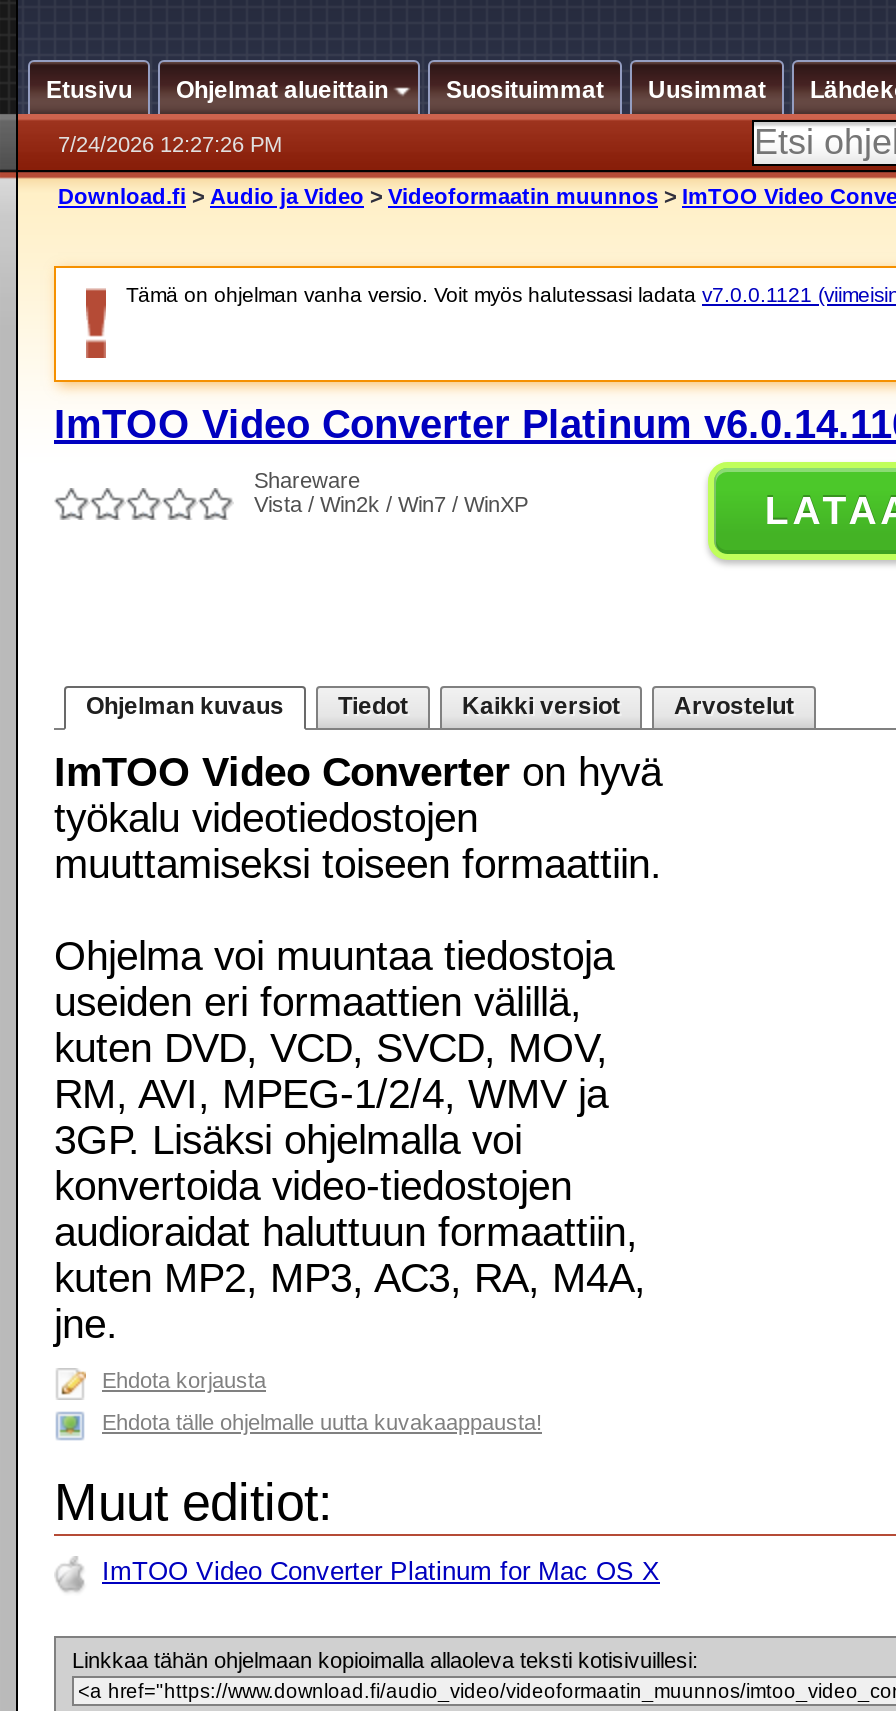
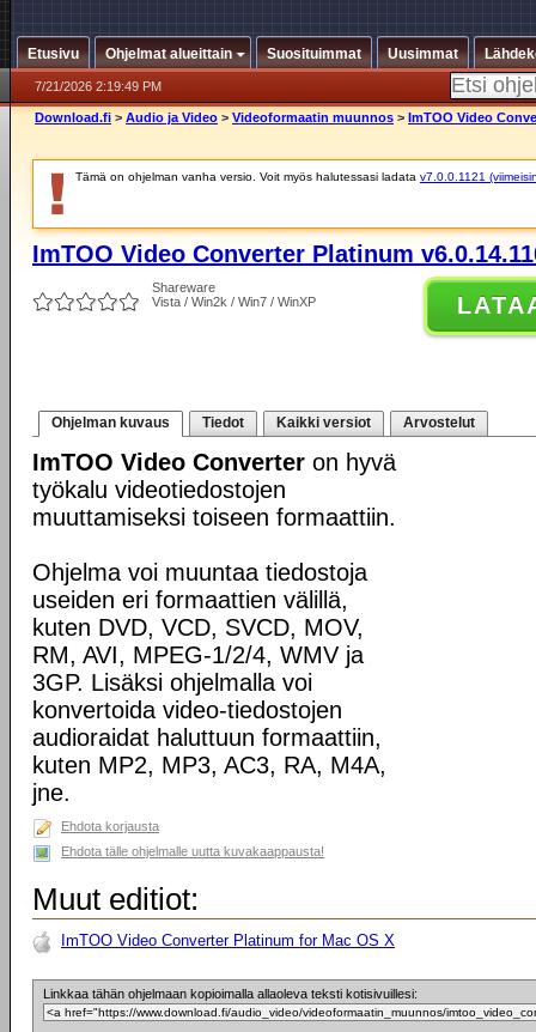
- 7/24/2026 12:27:26 PM
+ 7/21/2026 2:19:49 PM
